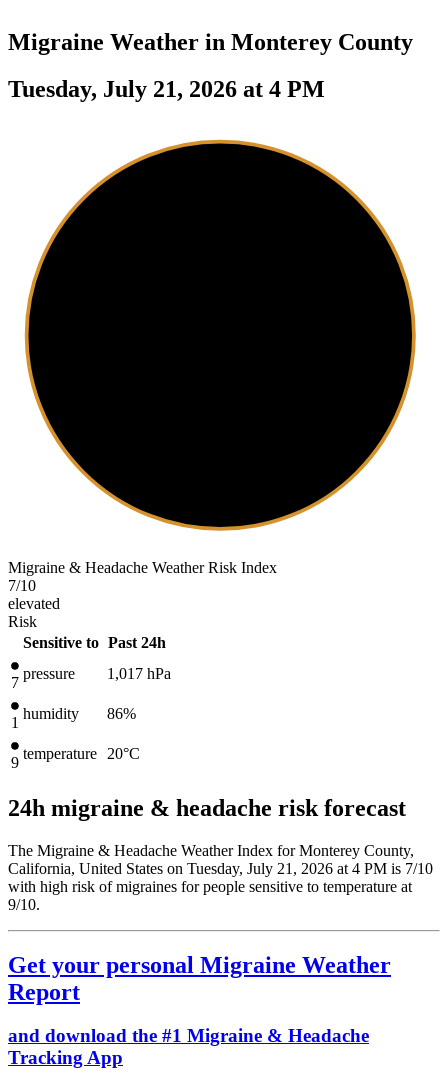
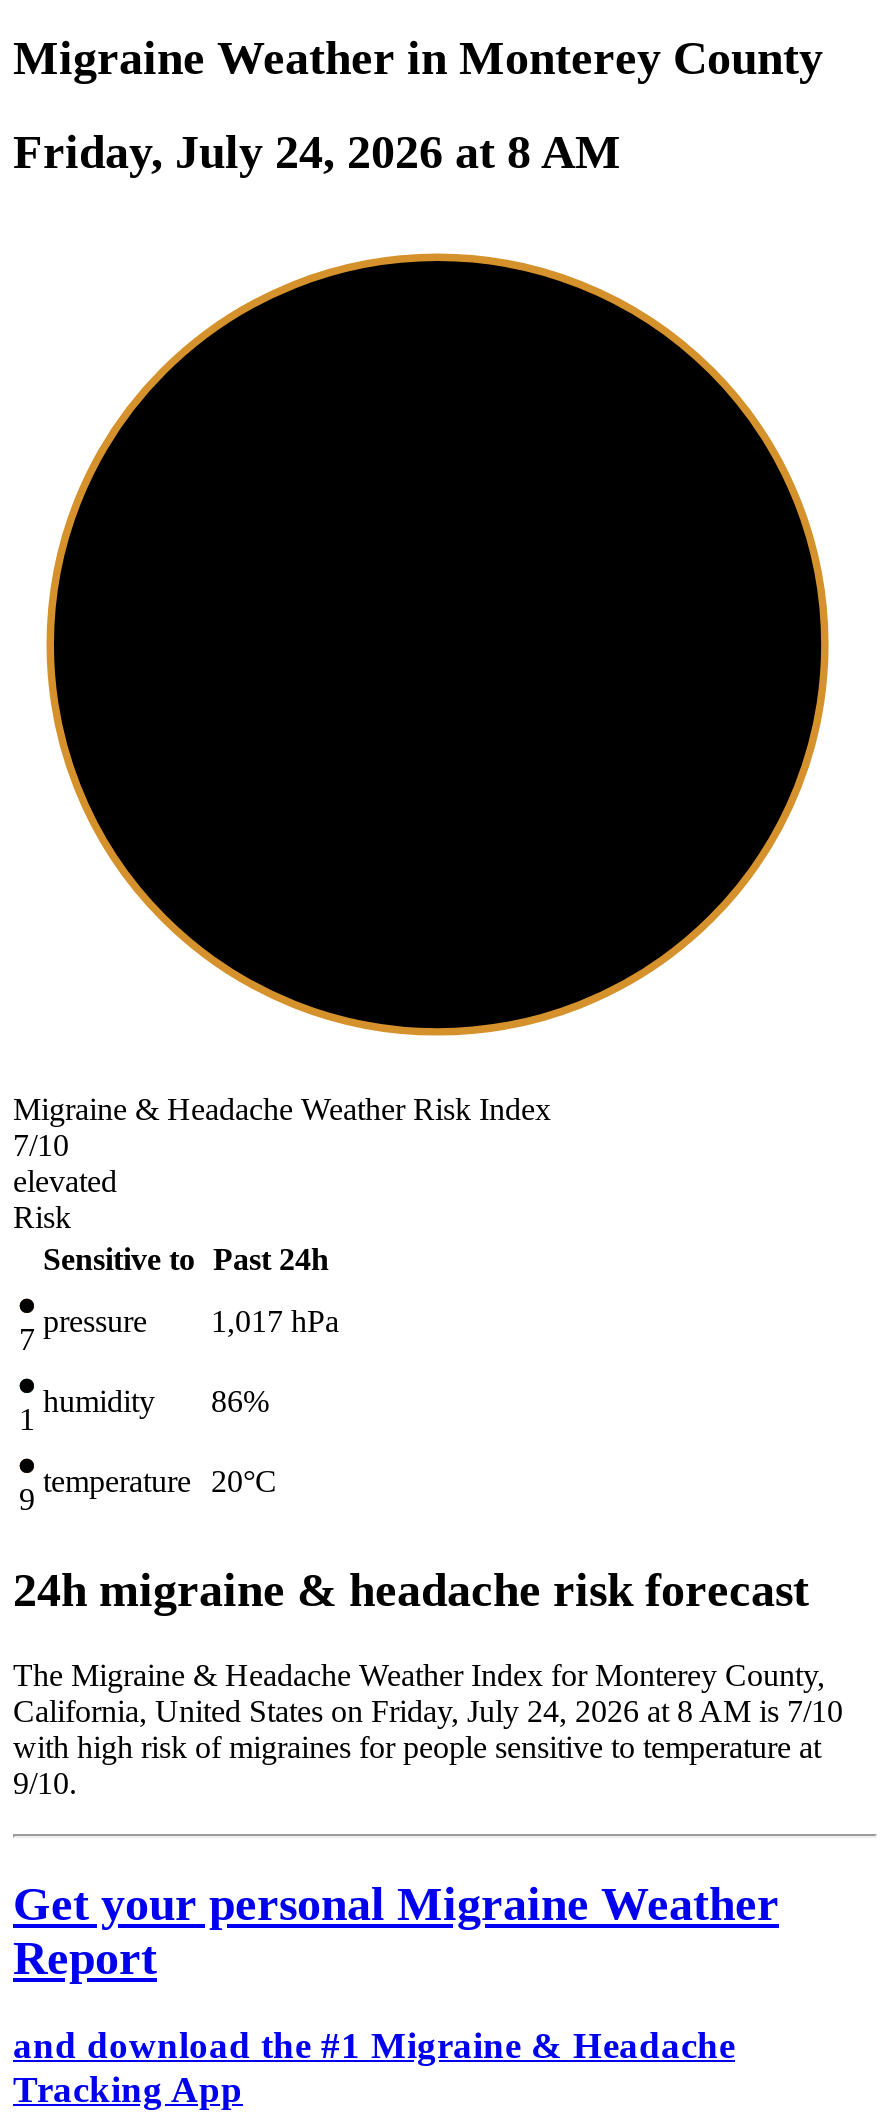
- Tuesday, July 21, 2026 at 4 PM
+ Friday, July 24, 2026 at 8 AM

- California, United States on Tuesday, July 21, 2026 at 4 PM is 7/10
+ California, United States on Friday, July 24, 2026 at 8 AM is 7/10
